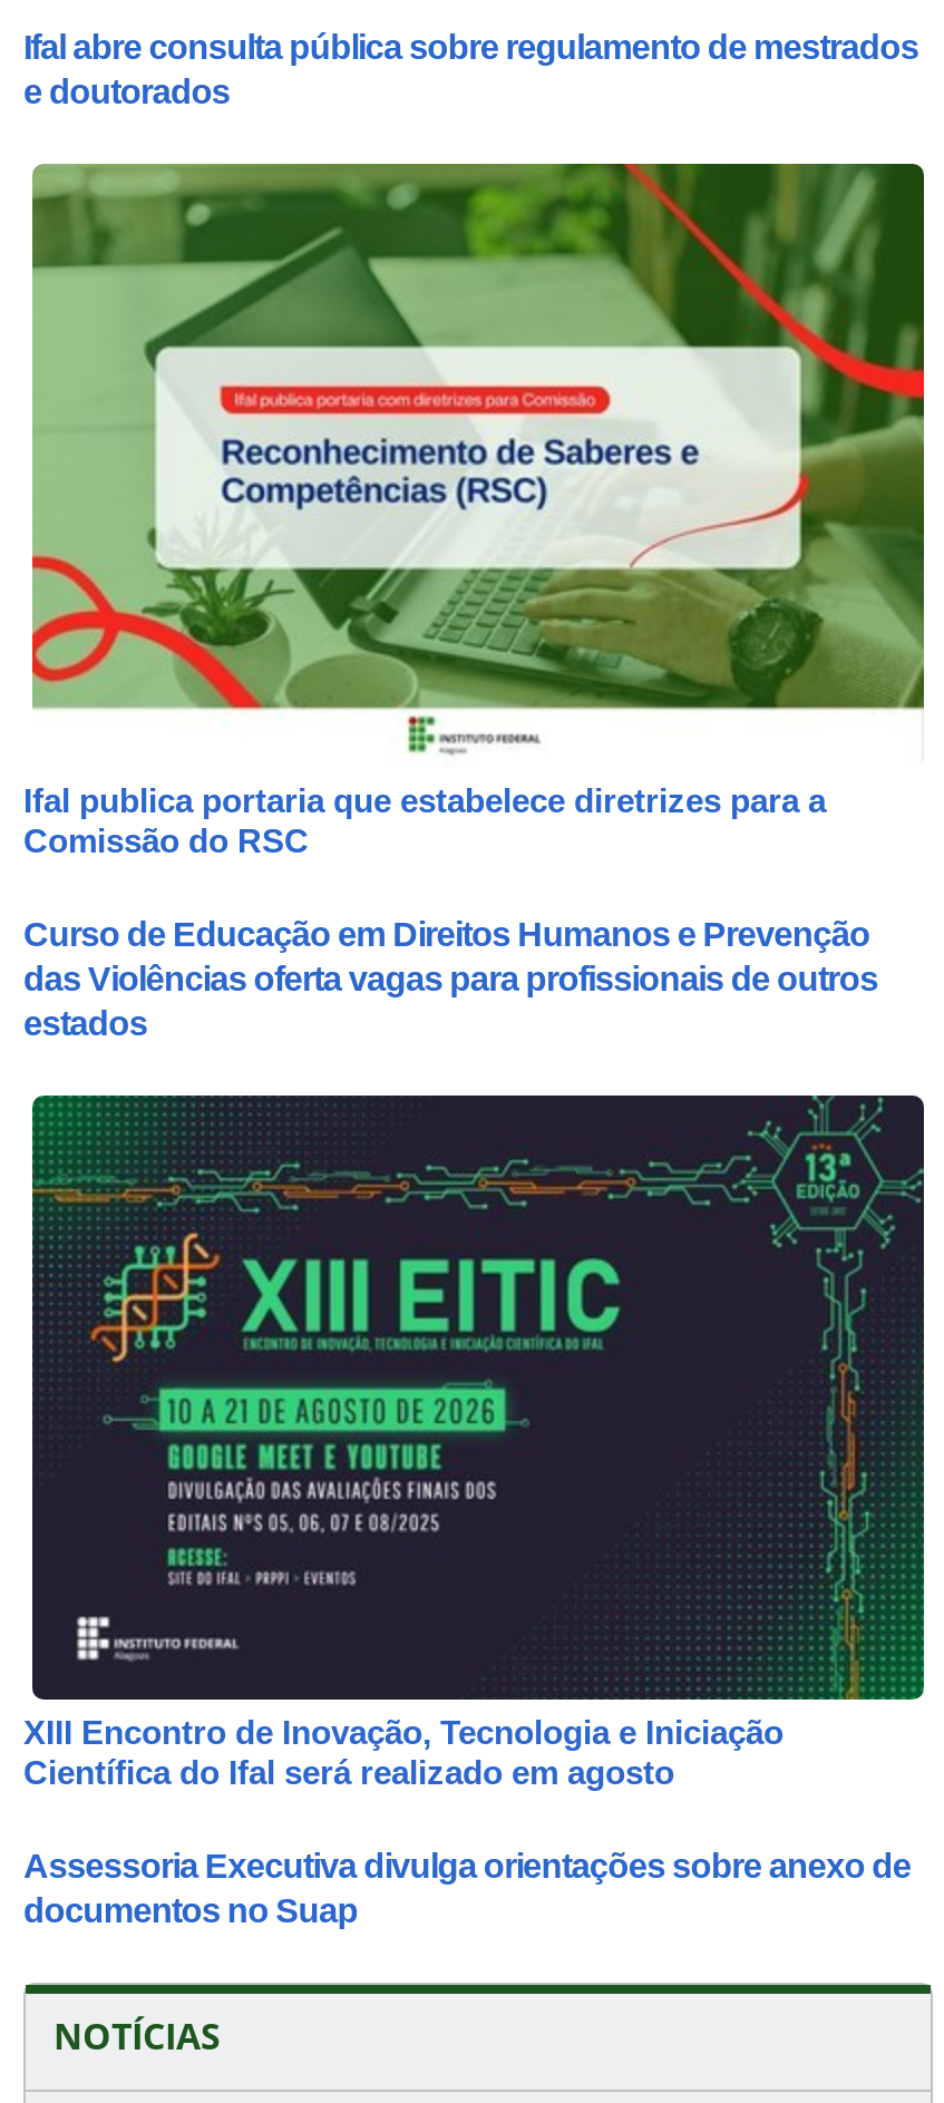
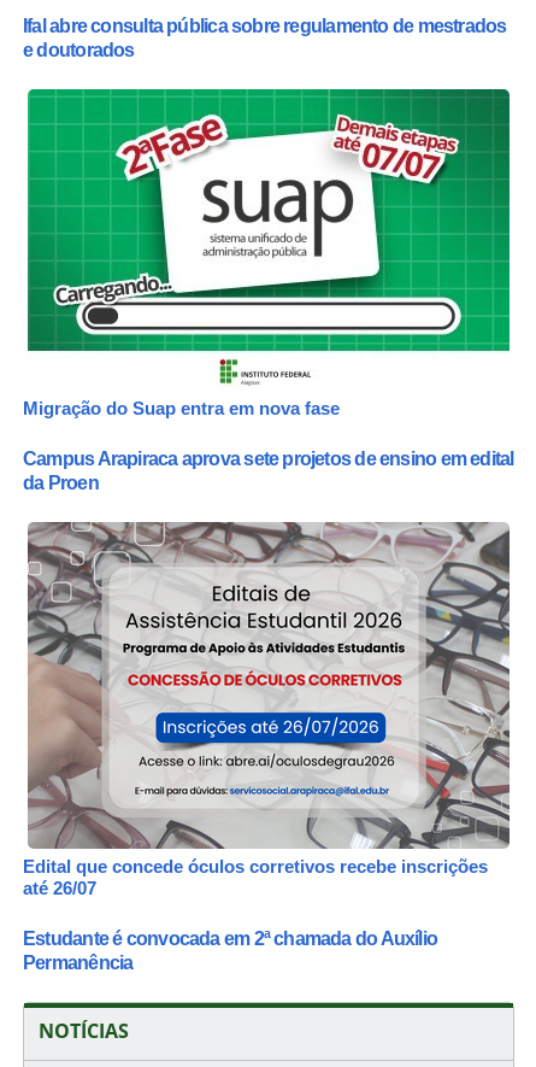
- [image]
- Ifal publica portaria que estabelece diretrizes para a
- Comissão do RSC
+ [image]
+ Migração do Suap entra em nova fase

- Curso de Educação em Direitos Humanos e Prevenção
- das Violências oferta vagas para profissionais de outros
- estados
+ Campus Arapiraca aprova sete projetos de ensino em edital
+ da Proen

- [image]
- XIII Encontro de Inovação, Tecnologia e Iniciação
- Científica do Ifal será realizado em agosto
+ [image]
+ Edital que concede óculos corretivos recebe inscrições
+ até 26/07

- Assessoria Executiva divulga orientações sobre anexo de
- documentos no Suap
+ Estudante é convocada em 2ª chamada do Auxílio
+ Permanência
